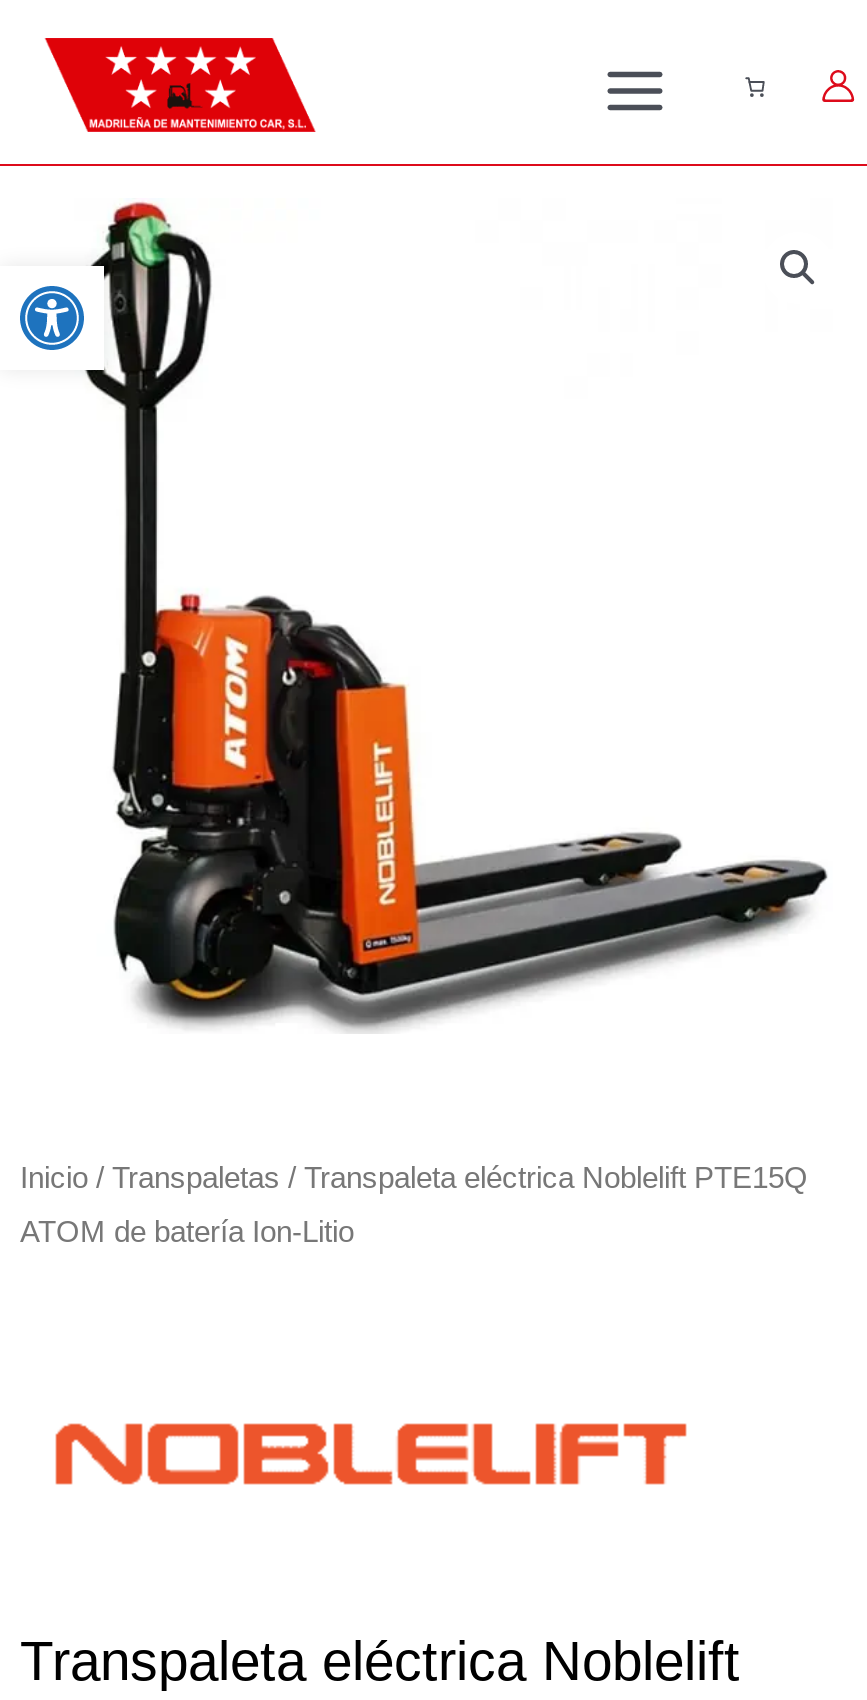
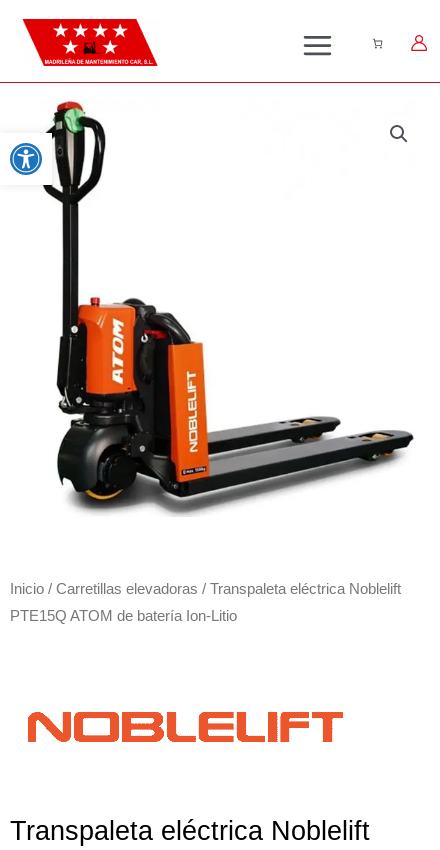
- Inicio / Transpaletas / Transpaleta eléctrica Noblelift PTE15Q
+ Inicio / Carretillas elevadoras / Transpaleta eléctrica Noblelift

- ATOM de batería Ion-Litio
+ PTE15Q ATOM de batería Ion-Litio
